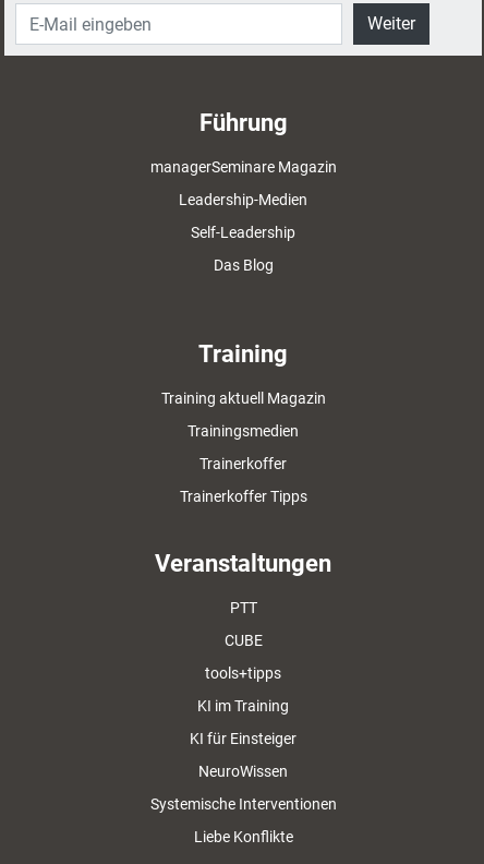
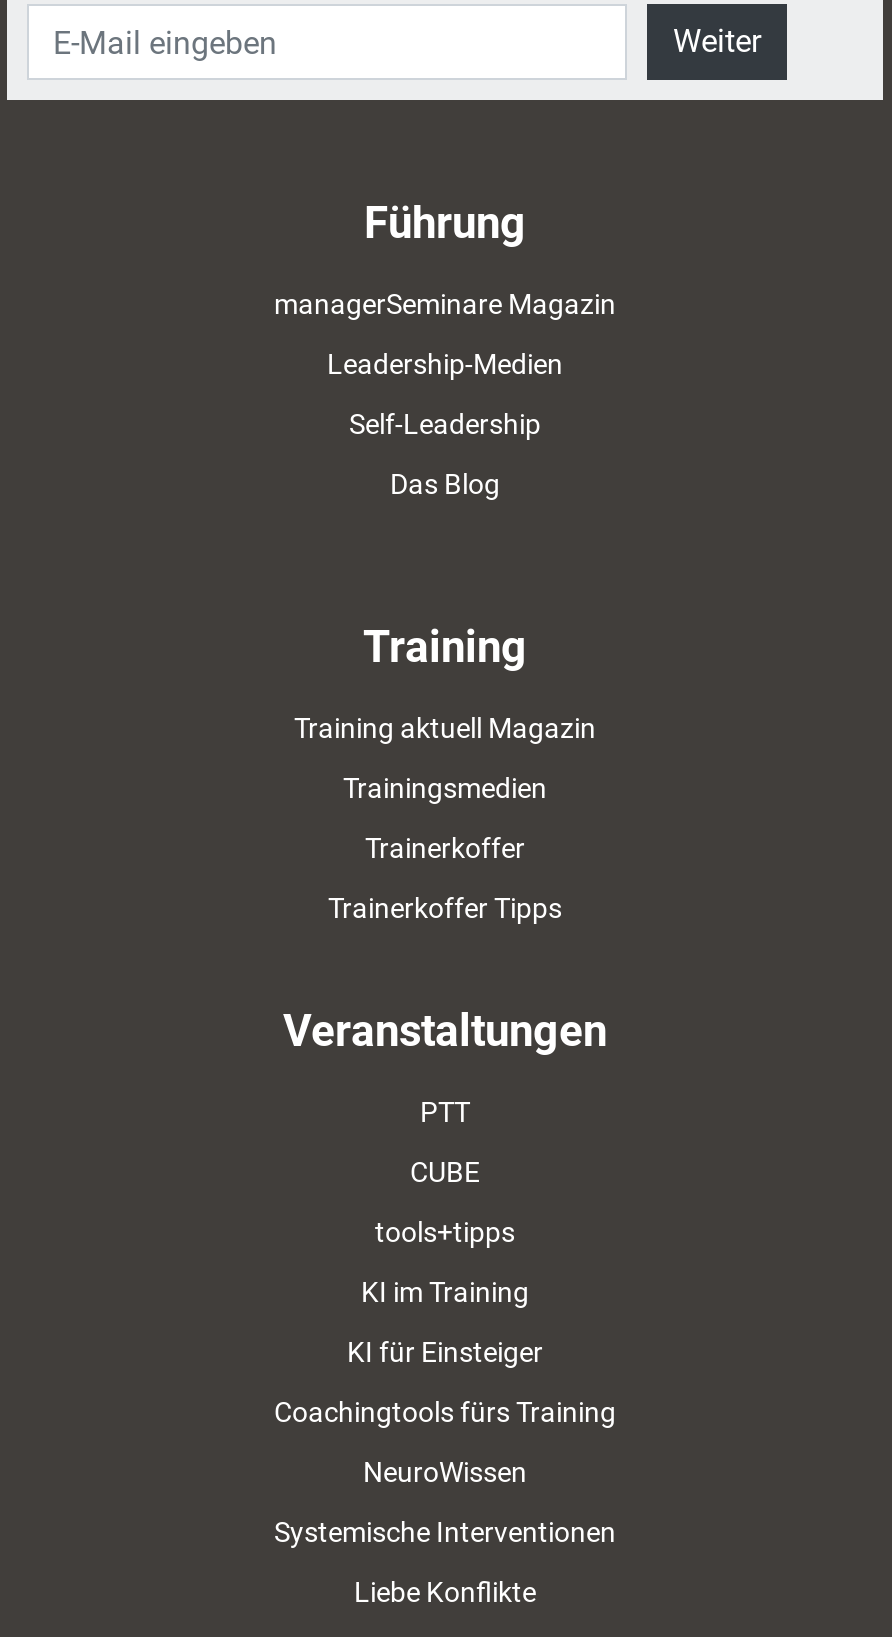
+ Coachingtools fürs Training
